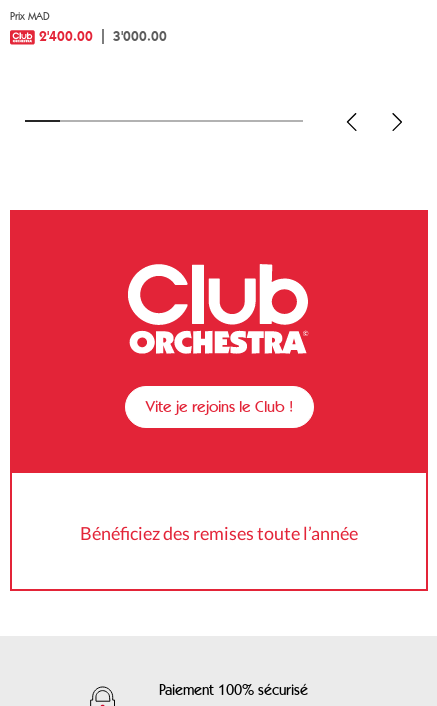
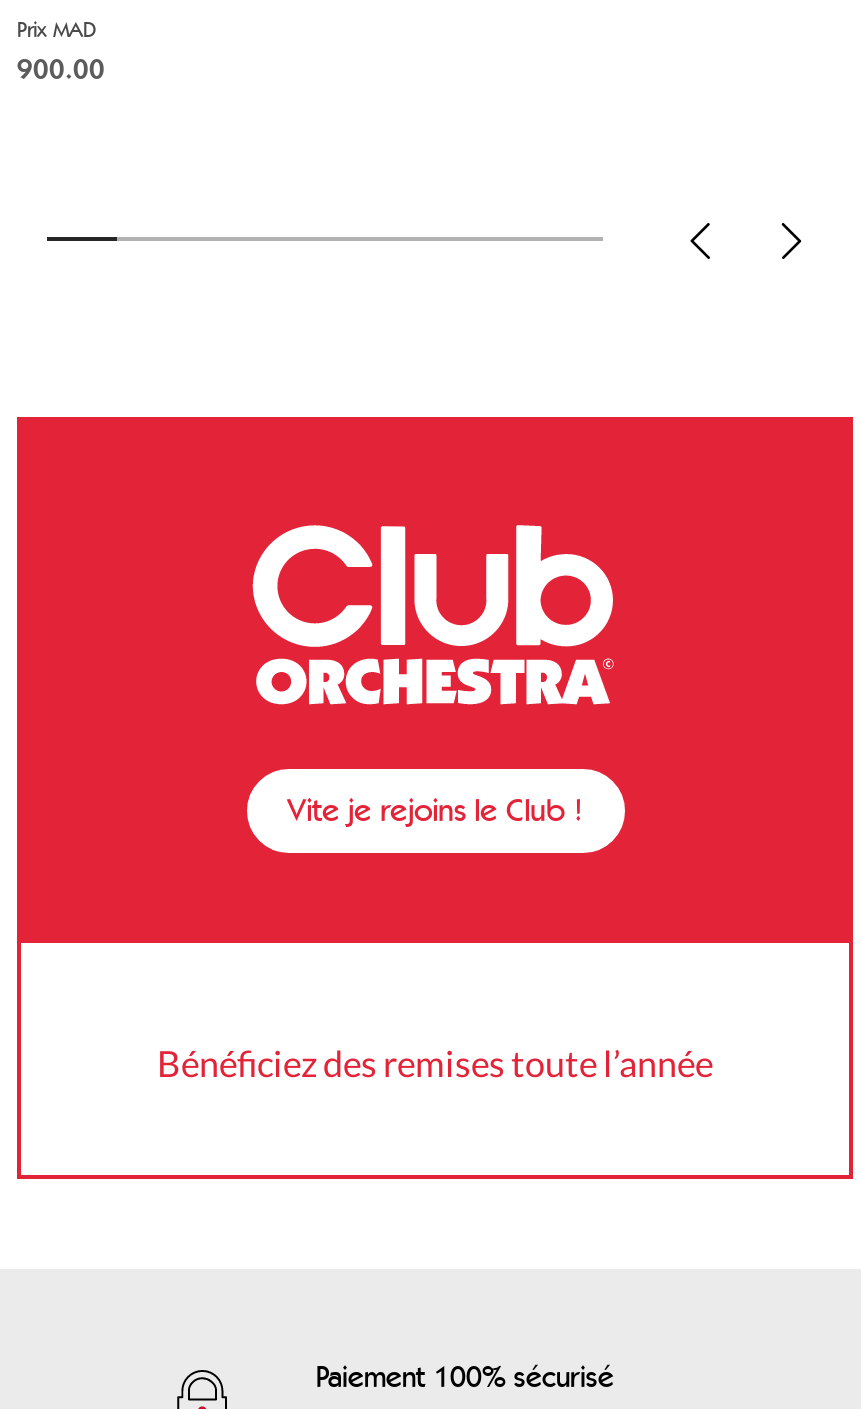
- 2'400.00
- 3'000.00
+ 900.00
